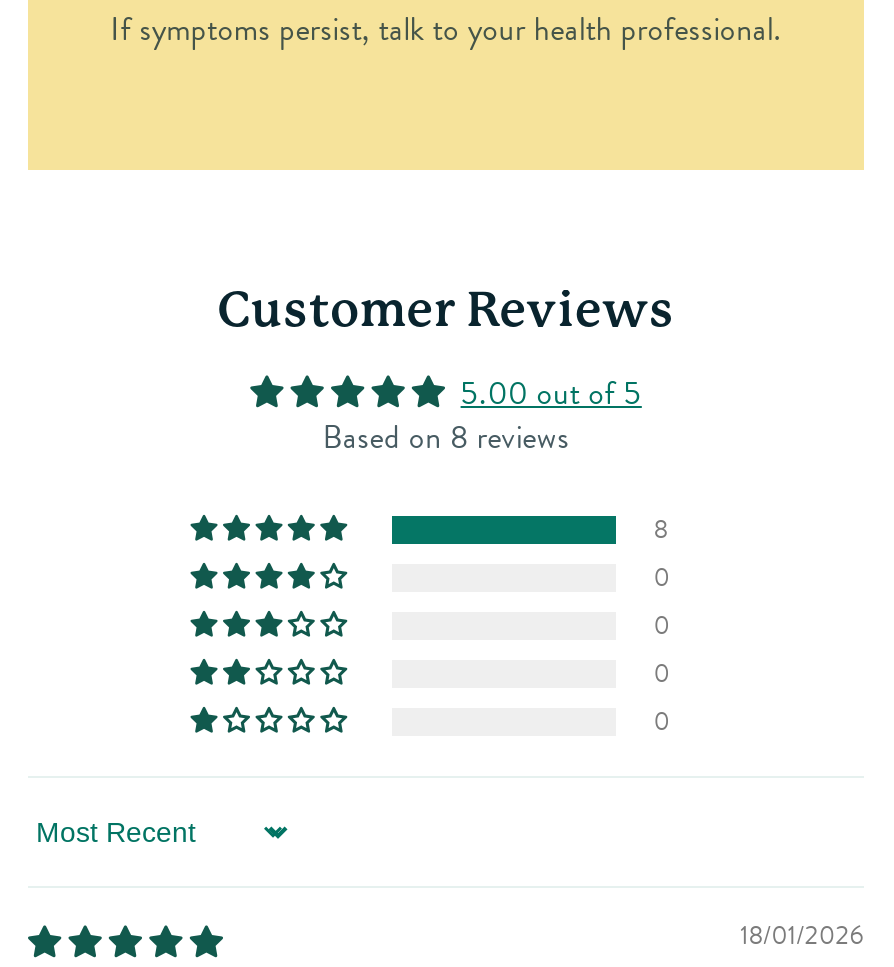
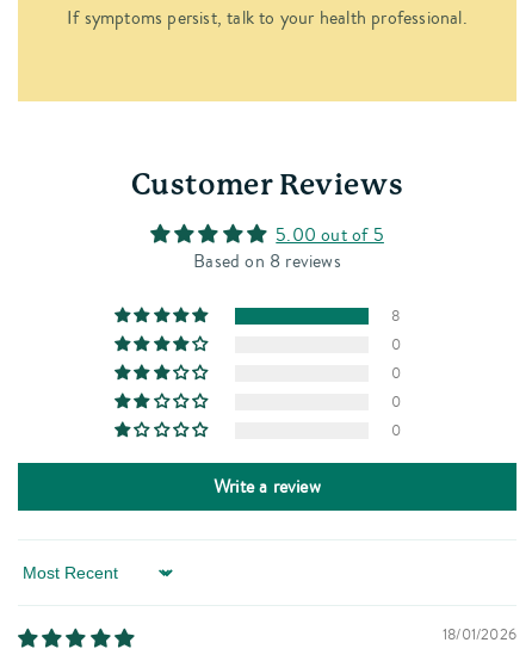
+ Write a review
